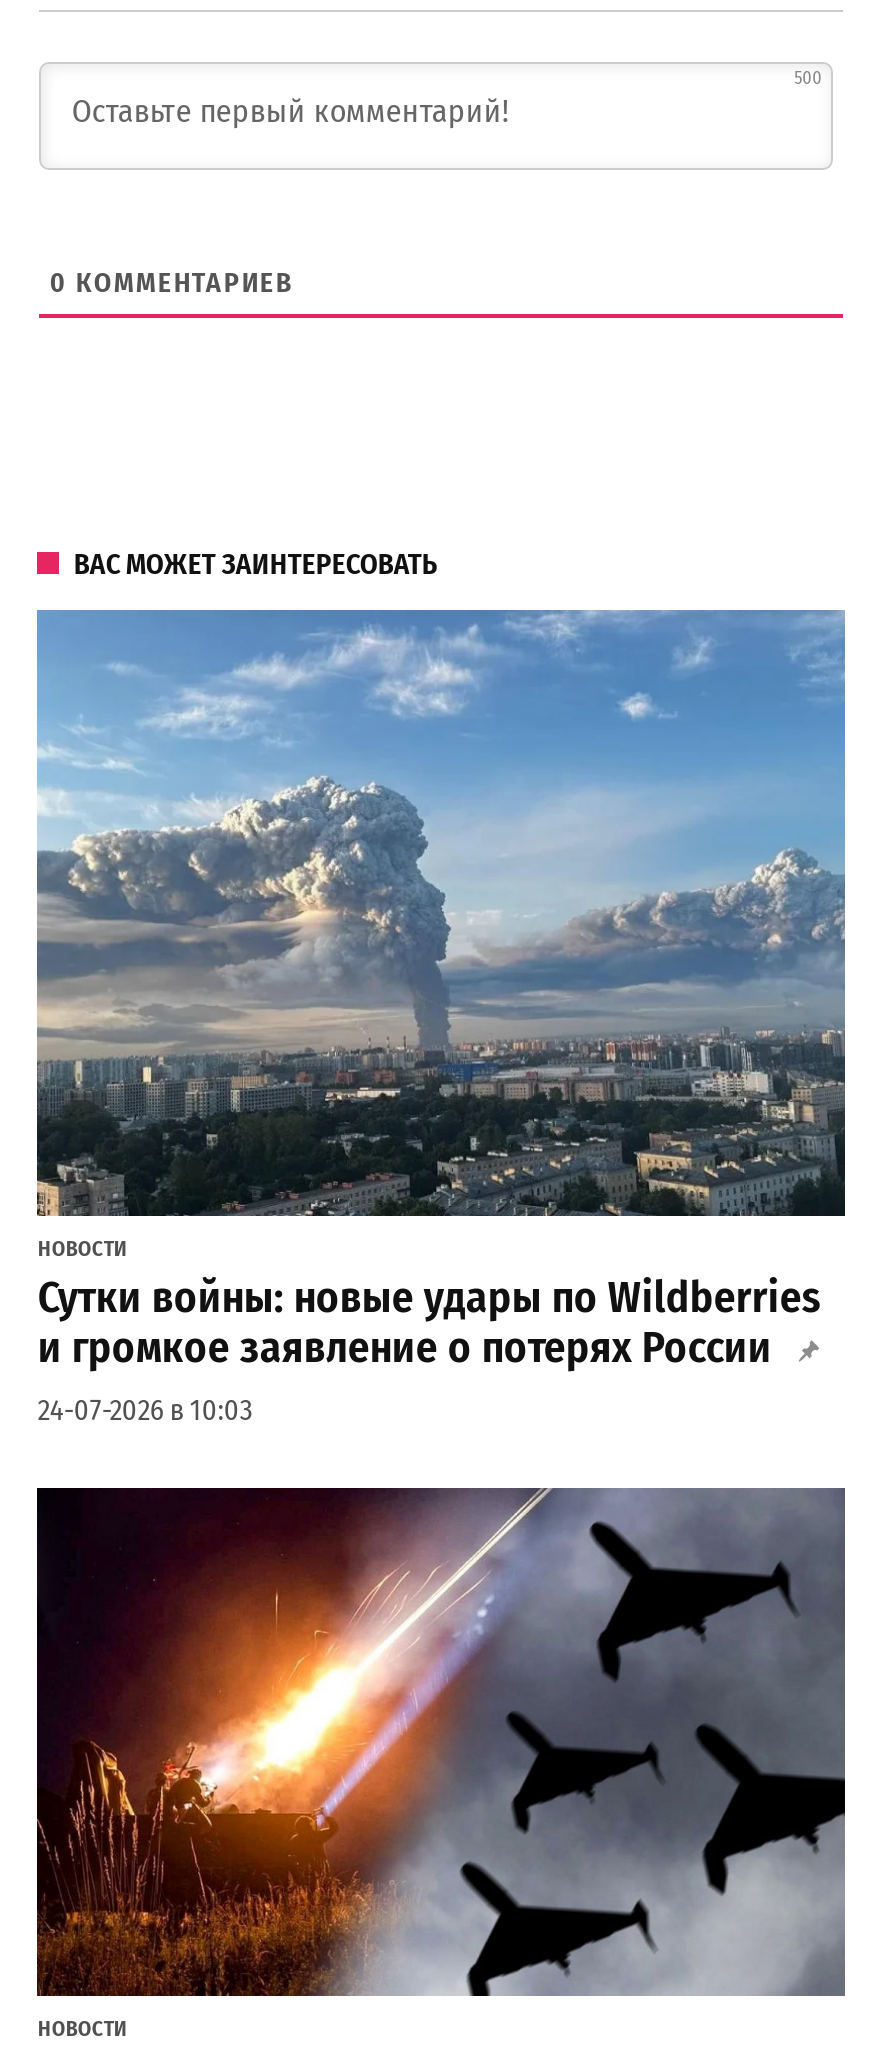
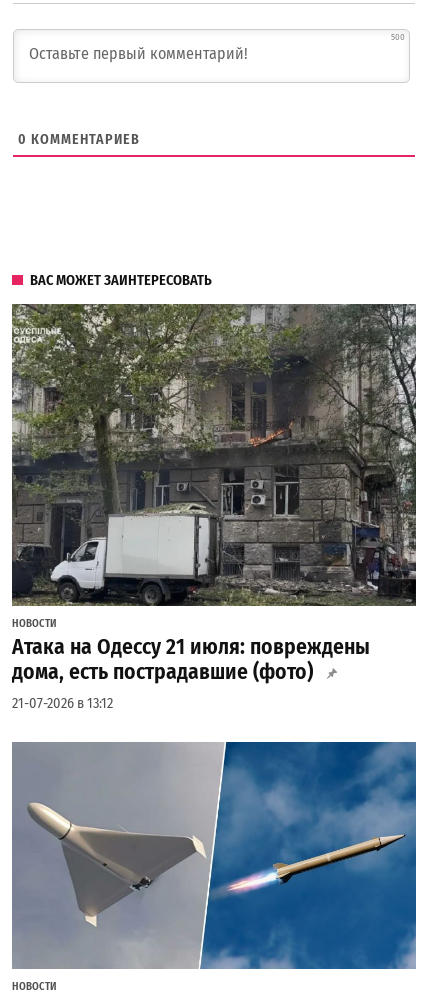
- [image]
- Сутки войны: новые удары по Wildberries
- и громкое заявление о потерях России
- 24-07-2026 в 10:03
+ [image]
+ Атака на Одессу 21 июля: повреждены
+ дома, есть пострадавшие (фото)
+ 21-07-2026 в 13:12

- [image]
+ [image]
